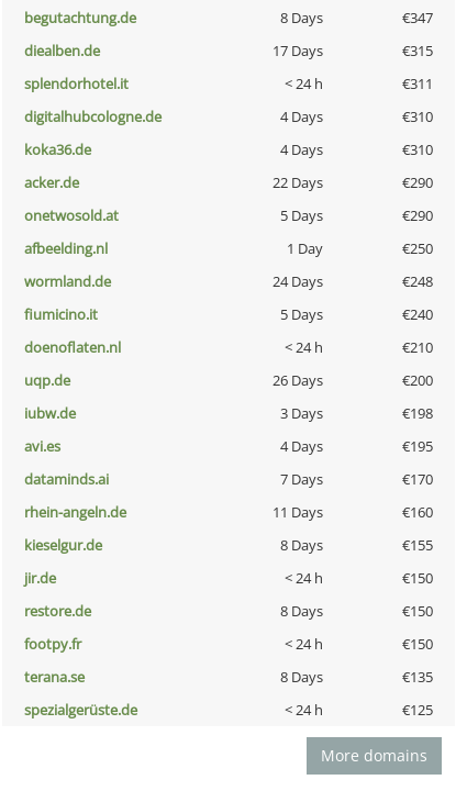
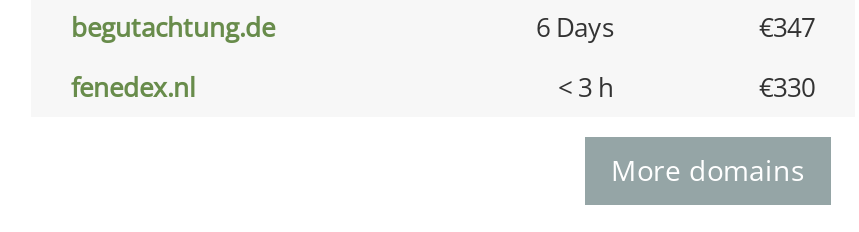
- 8 Days
+ 6 Days

- diealben.de
- 17 Days
- €315
- splendorhotel.it
- < 24 h
- €311
- digitalhubcologne.de
- 4 Days
- €310
- koka36.de
- 4 Days
- €310
- acker.de
- 22 Days
- €290
- onetwosold.at
- 5 Days
- €290
- afbeelding.nl
- 1 Day
- €250
- wormland.de
- 24 Days
- €248
- fiumicino.it
- 5 Days
- €240
- doenoflaten.nl
- < 24 h
- €210
- uqp.de
- 26 Days
- €200
- iubw.de
- 3 Days
- €198
- avi.es
- 4 Days
- €195
- dataminds.ai
- 7 Days
- €170
- rhein-angeln.de
- 11 Days
- €160
- kieselgur.de
- 8 Days
- €155
- jir.de
- < 24 h
- €150
- restore.de
- 8 Days
- €150
- footpy.fr
- < 24 h
- €150
- terana.se
- 8 Days
- €135
- spezialgerüste.de
- < 24 h
- €125
+ fenedex.nl
+ < 3 h
+ €330
